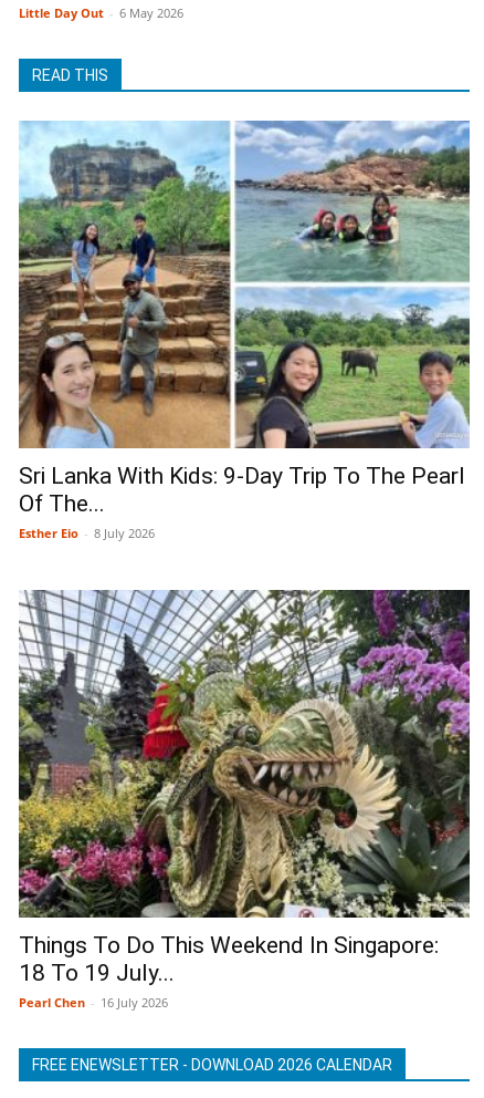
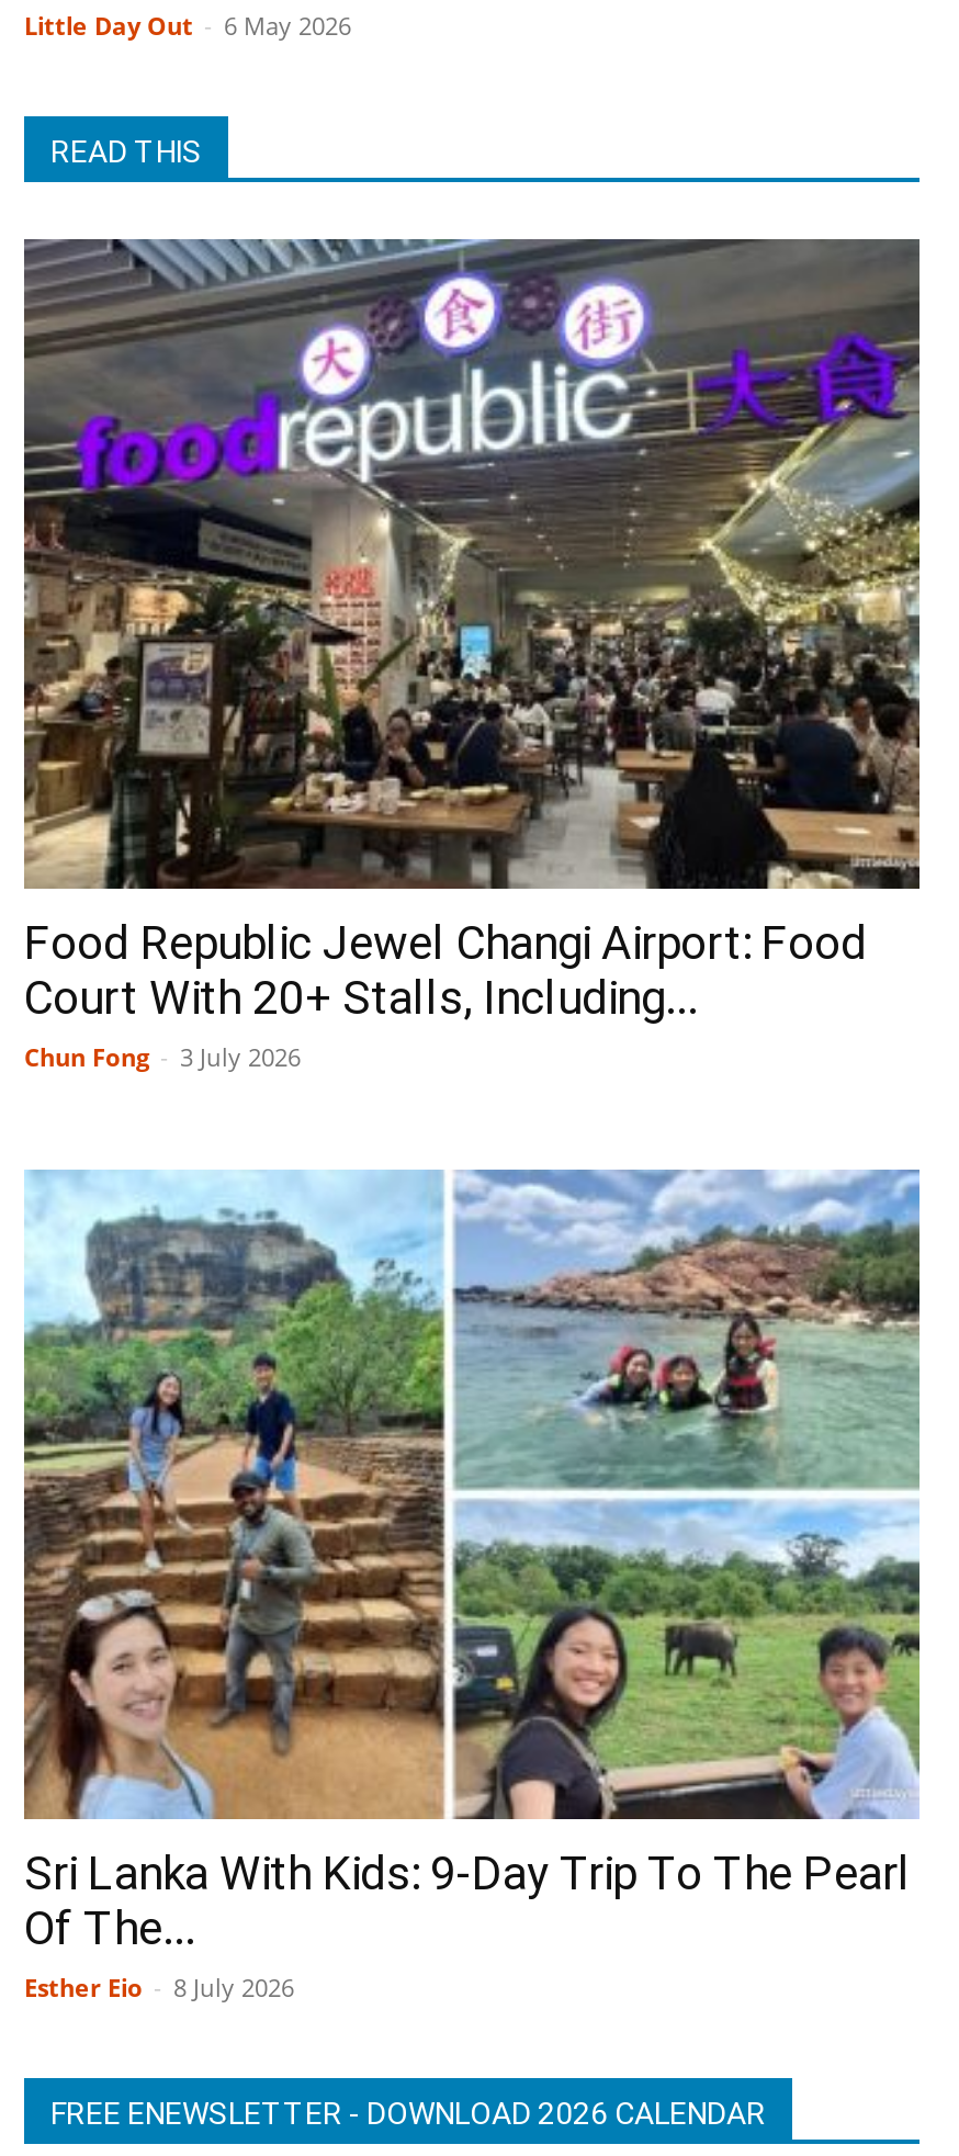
+ [image]
+ Food Republic Jewel Changi Airport: Food
+ Court With 20+ Stalls, Including...
+ Chun Fong - 3 July 2026

moved down: [image] | Sri Lanka With Kids: 9-Day Trip To The Pearl | Of The... | Esther Eio - 8 July 2026

- [image]
- Things To Do This Weekend In Singapore:
- 18 To 19 July...
- Pearl Chen - 16 July 2026
